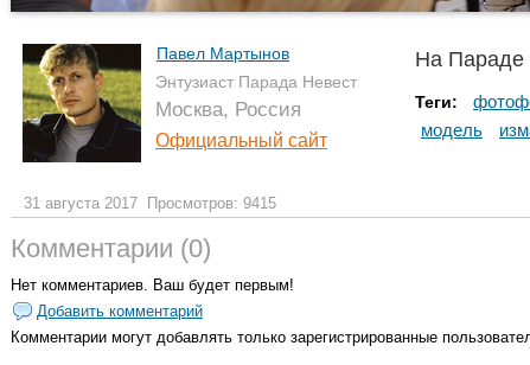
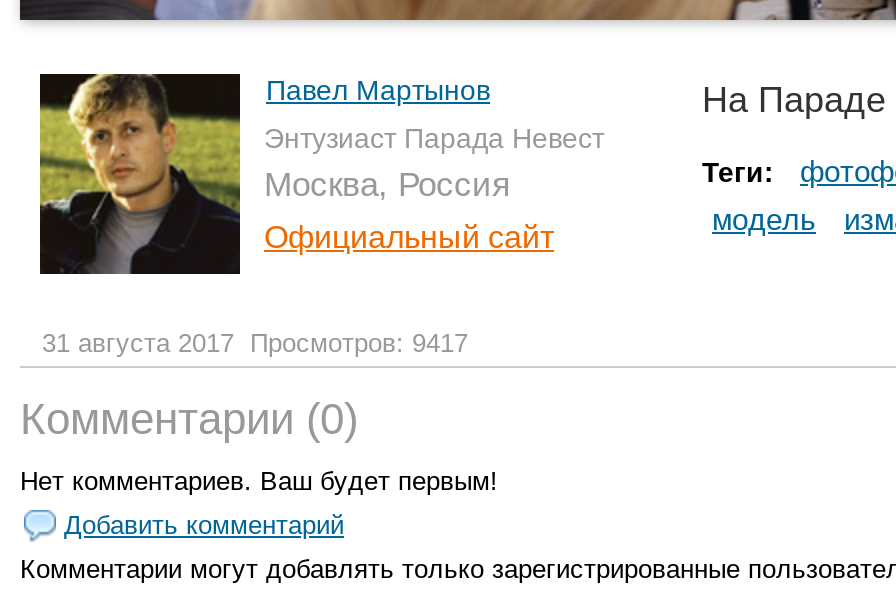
- 31 августа 2017 Просмотров: 9415
+ 31 августа 2017 Просмотров: 9417
